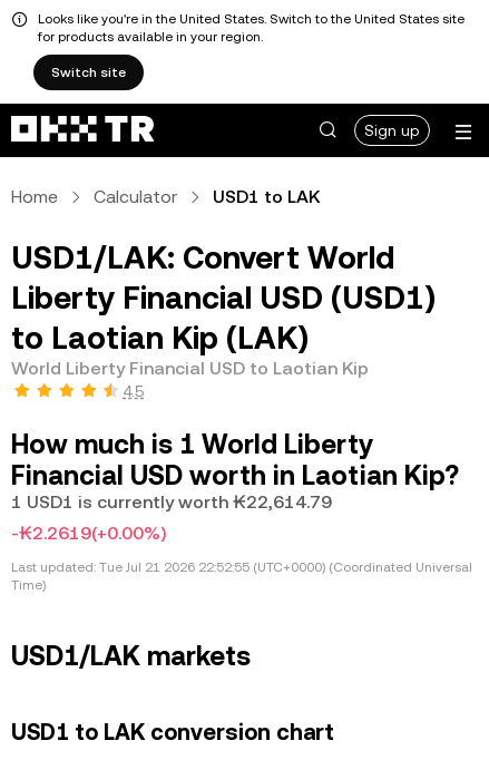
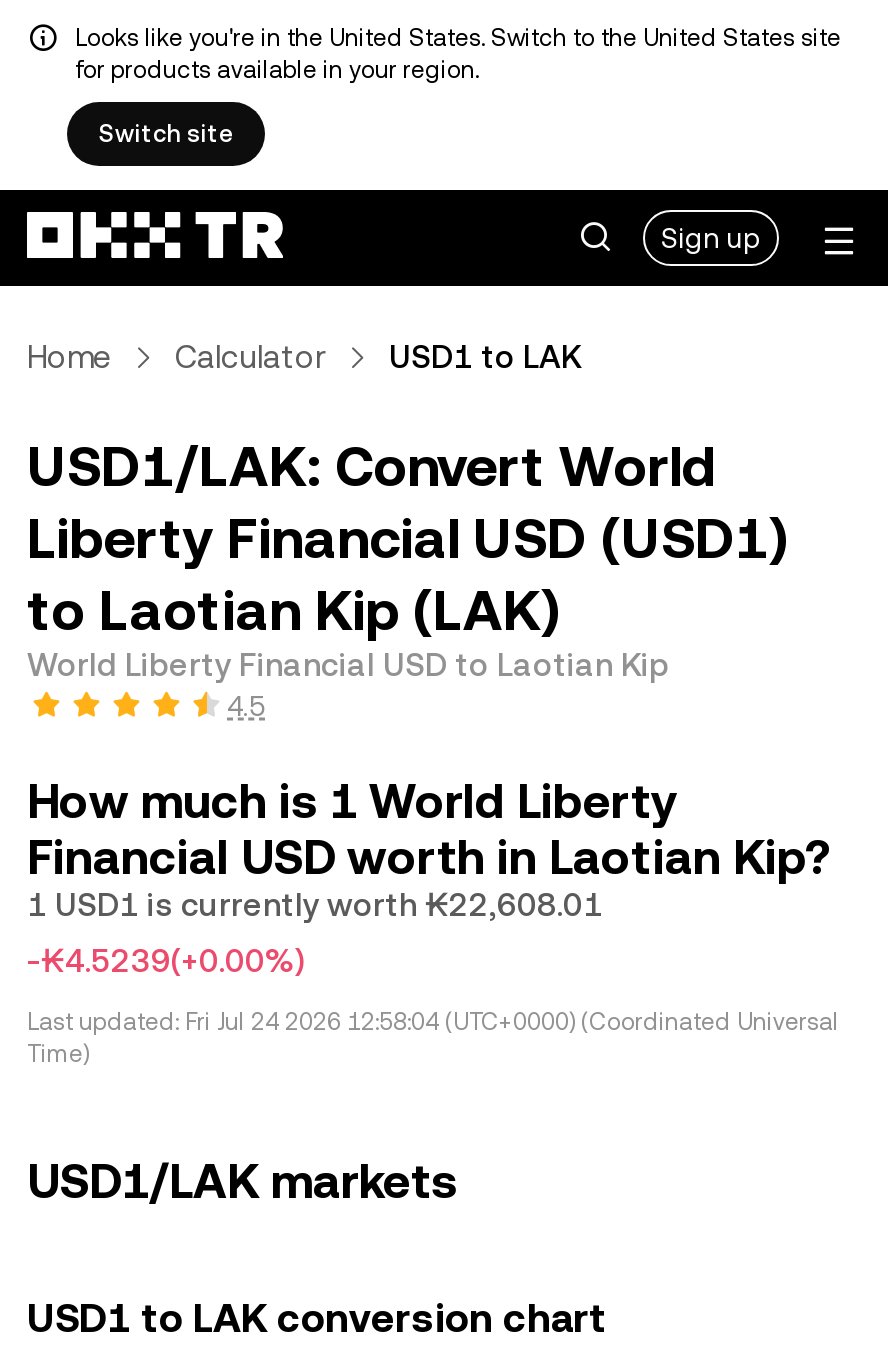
- 1 USD1 is currently worth ₭22,614.79
+ 1 USD1 is currently worth ₭22,608.01

- -₭2.2619(+0.00%)
+ -₭4.5239(+0.00%)

- Last updated: Tue Jul 21 2026 22:52:55 (UTC+0000) (Coordinated Universal
+ Last updated: Fri Jul 24 2026 12:58:04 (UTC+0000) (Coordinated Universal
